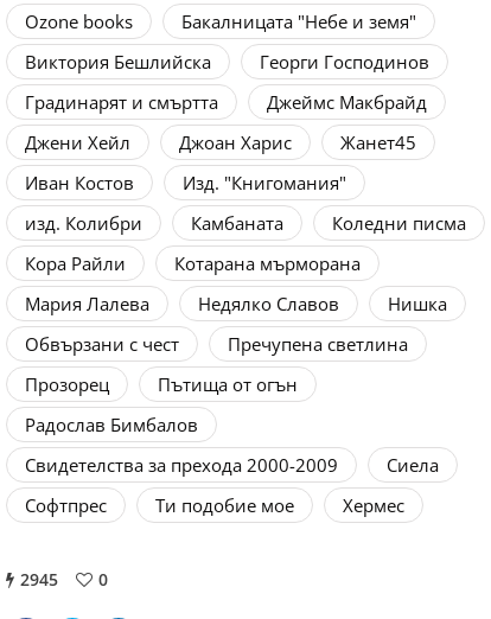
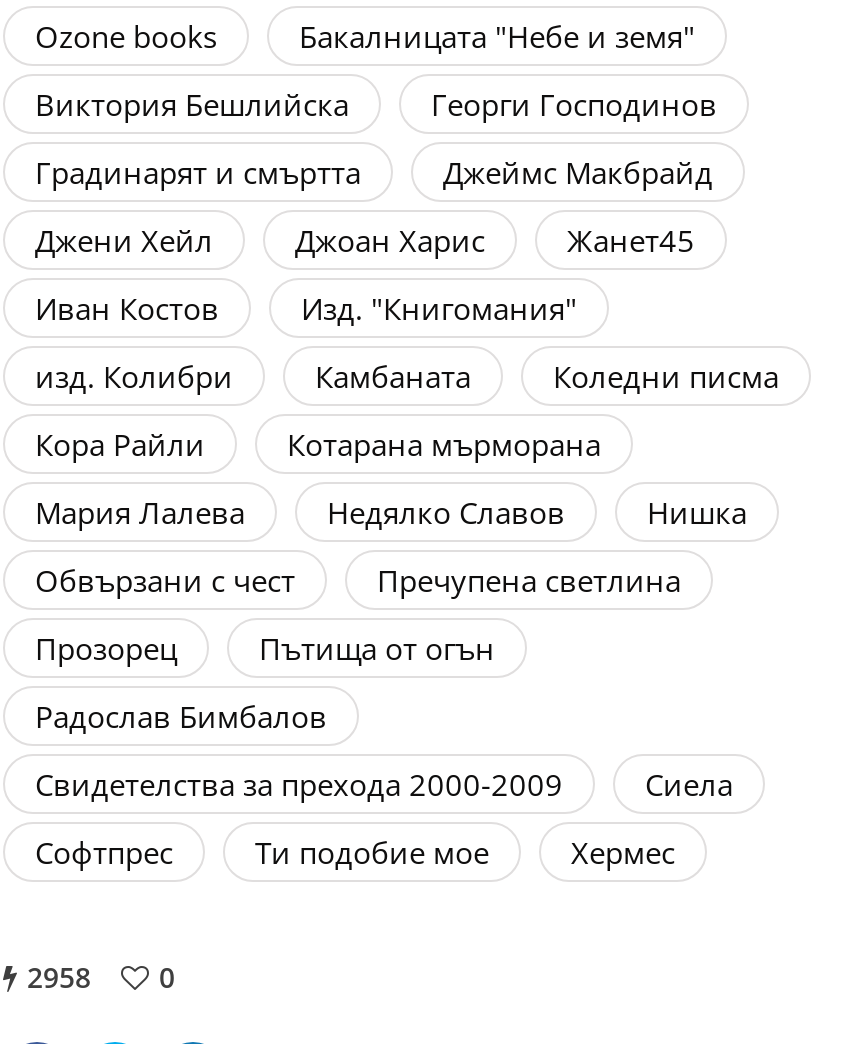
- 2945 0
+ 2958 0
